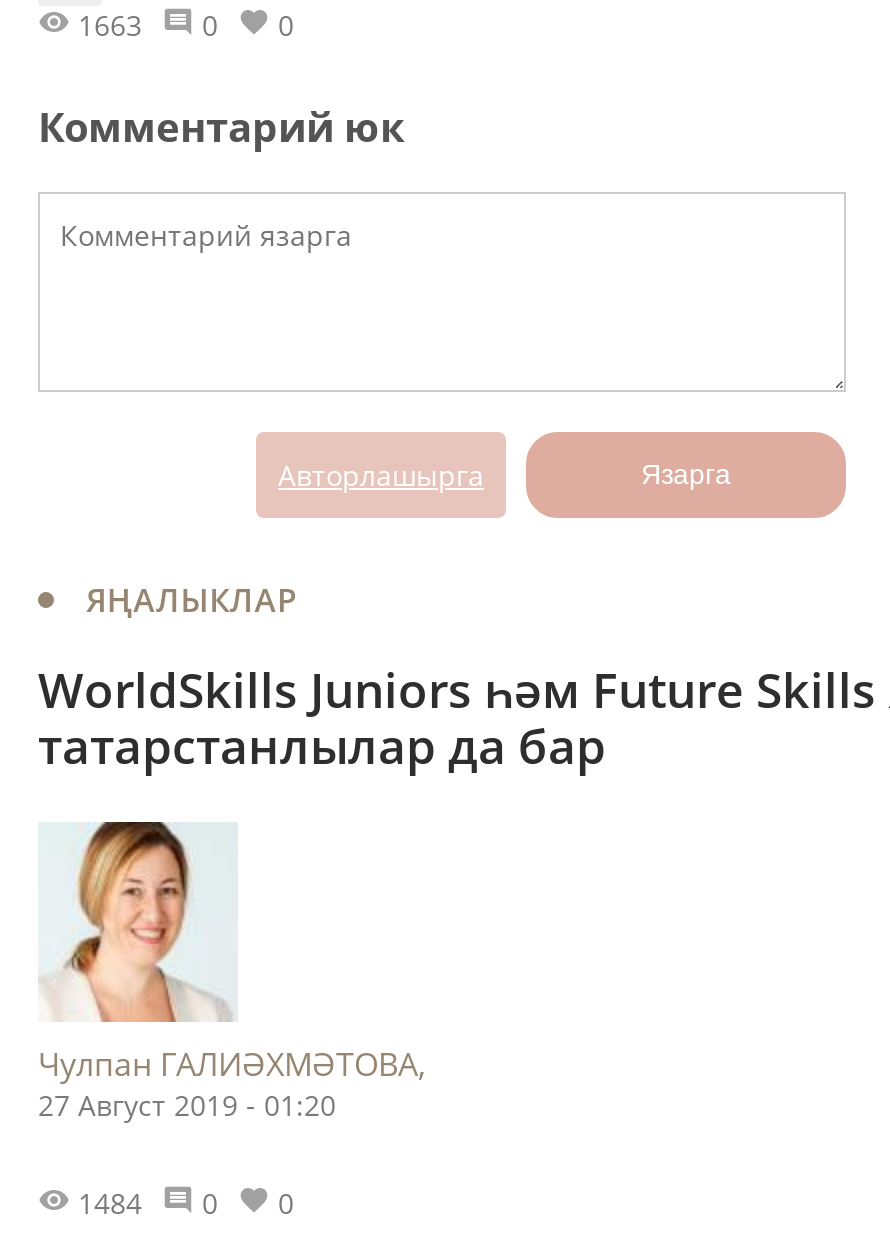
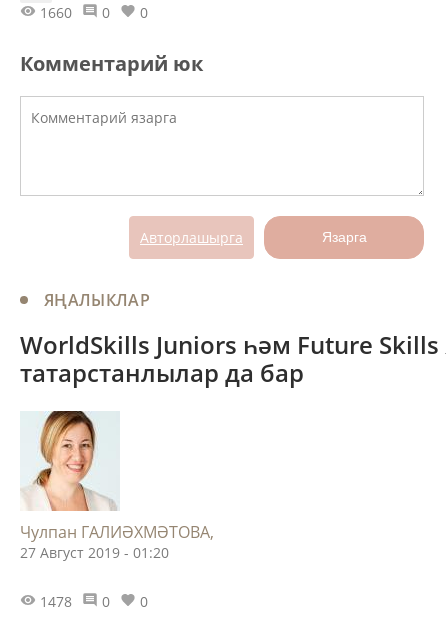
- 1663 0 0
+ 1660 0 0

- 1484 0 0
+ 1478 0 0
